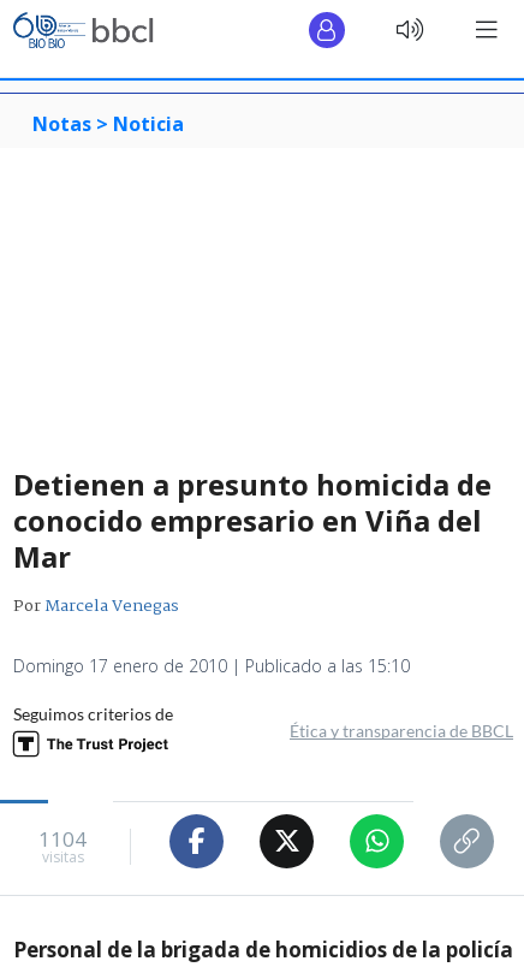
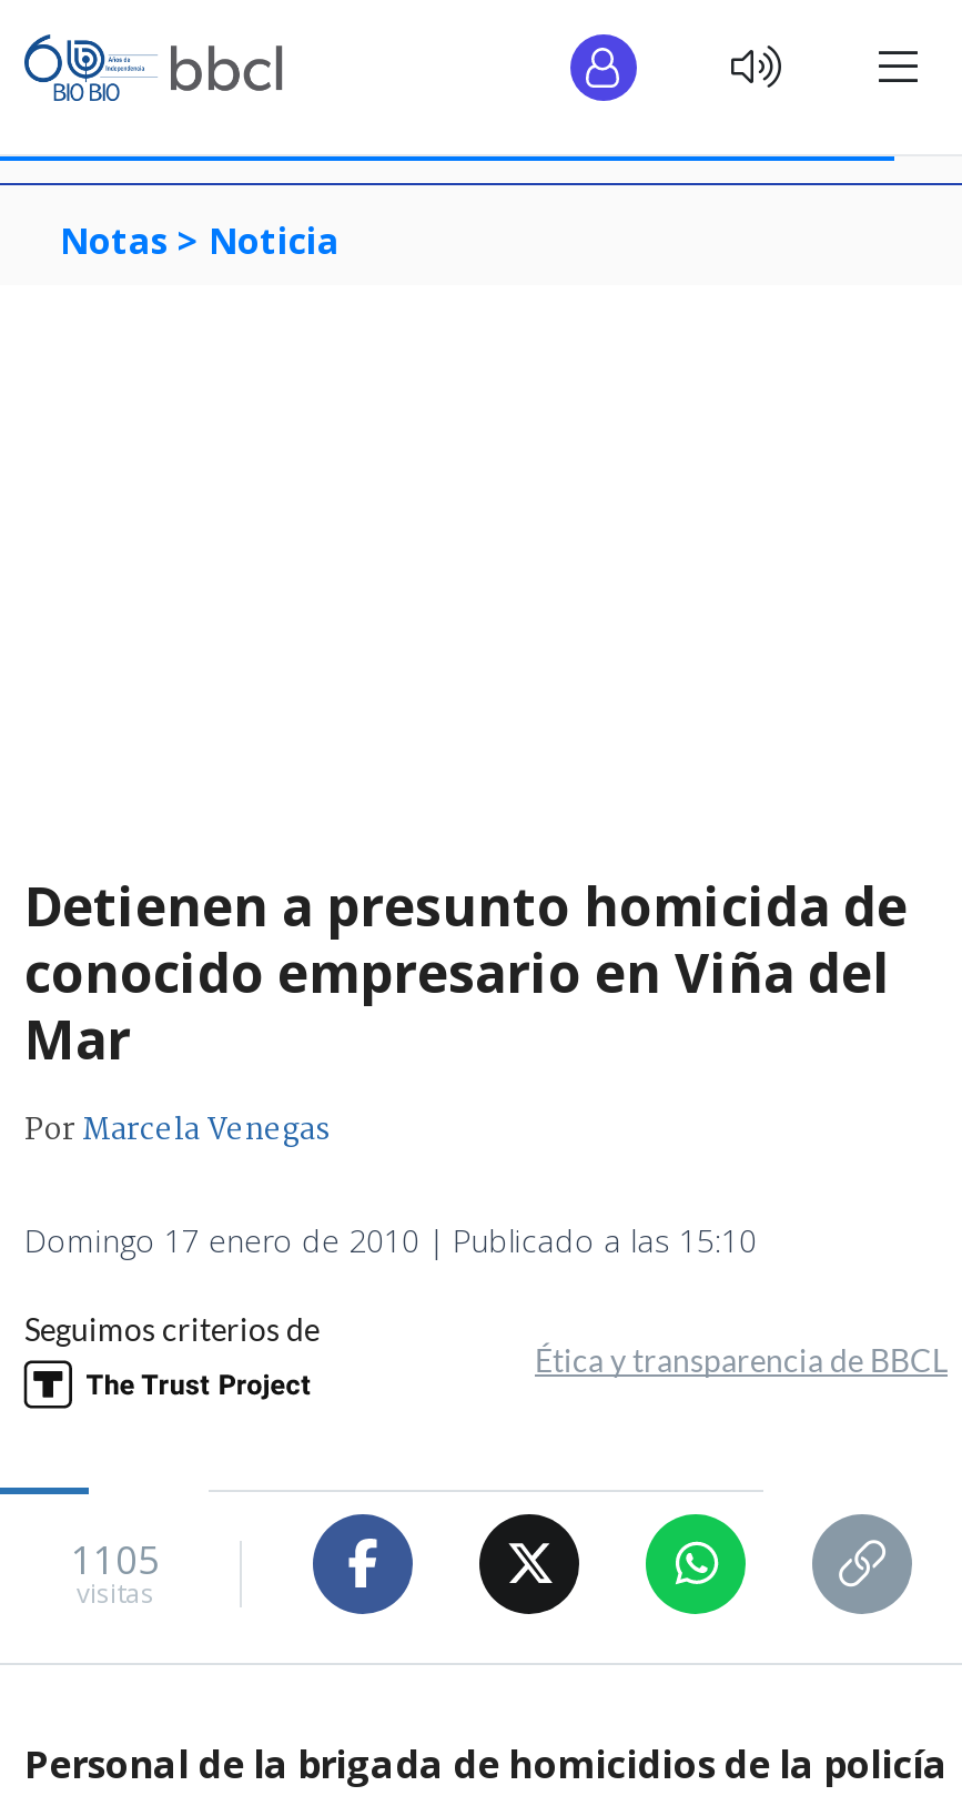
- 1104
+ 1105
